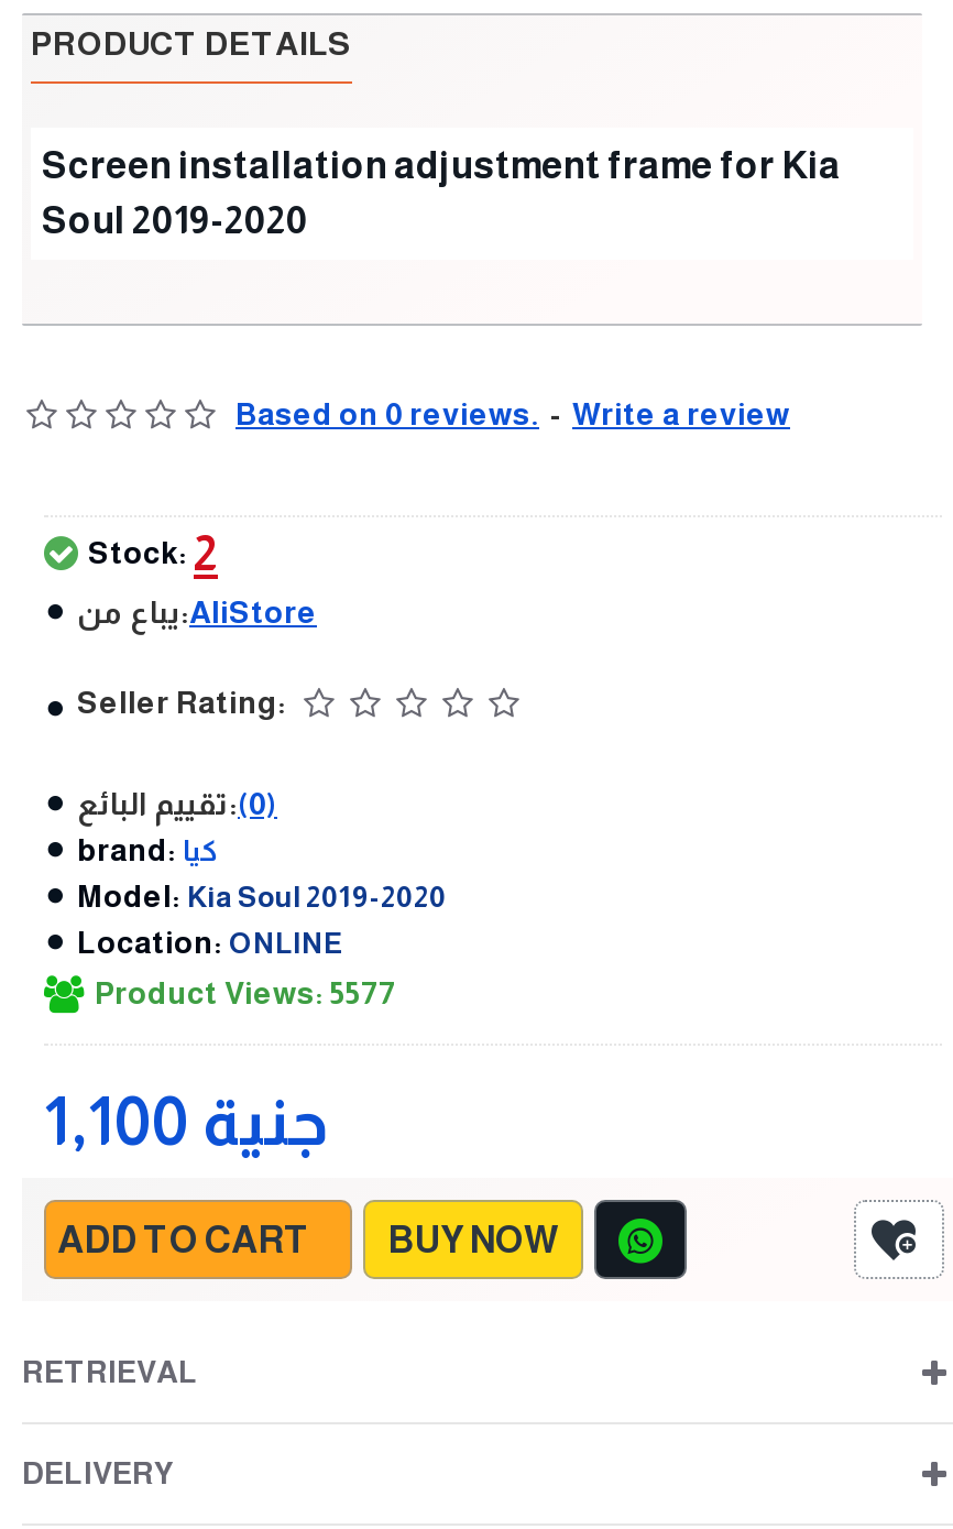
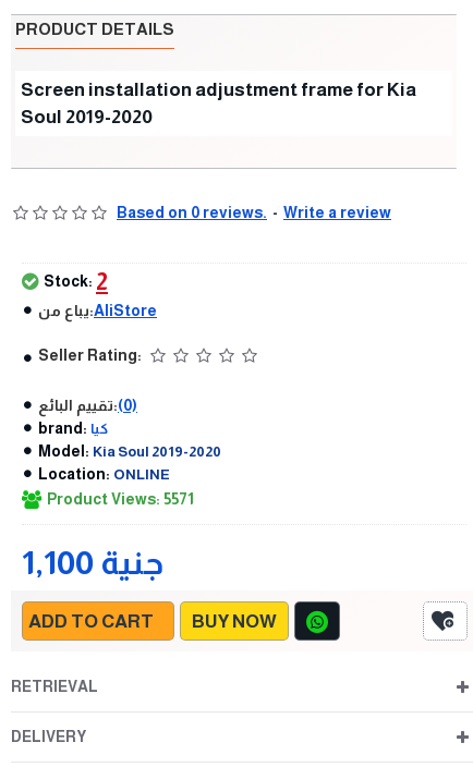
- Product Views: 5577
+ Product Views: 5571
